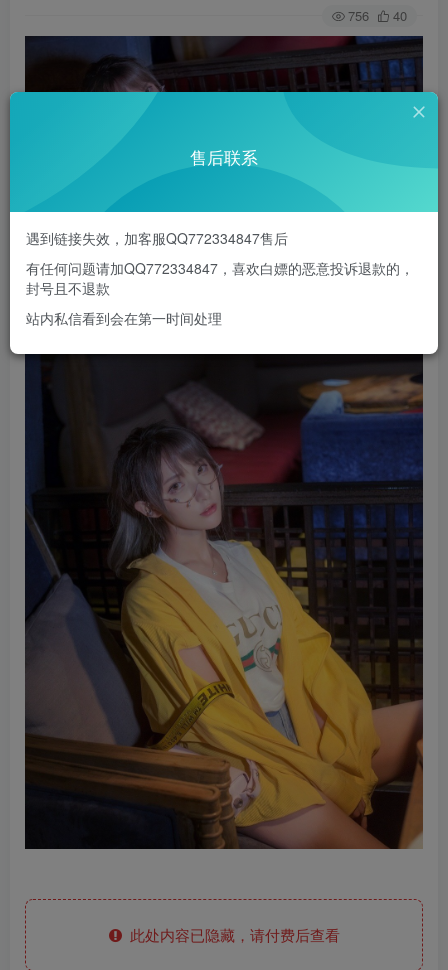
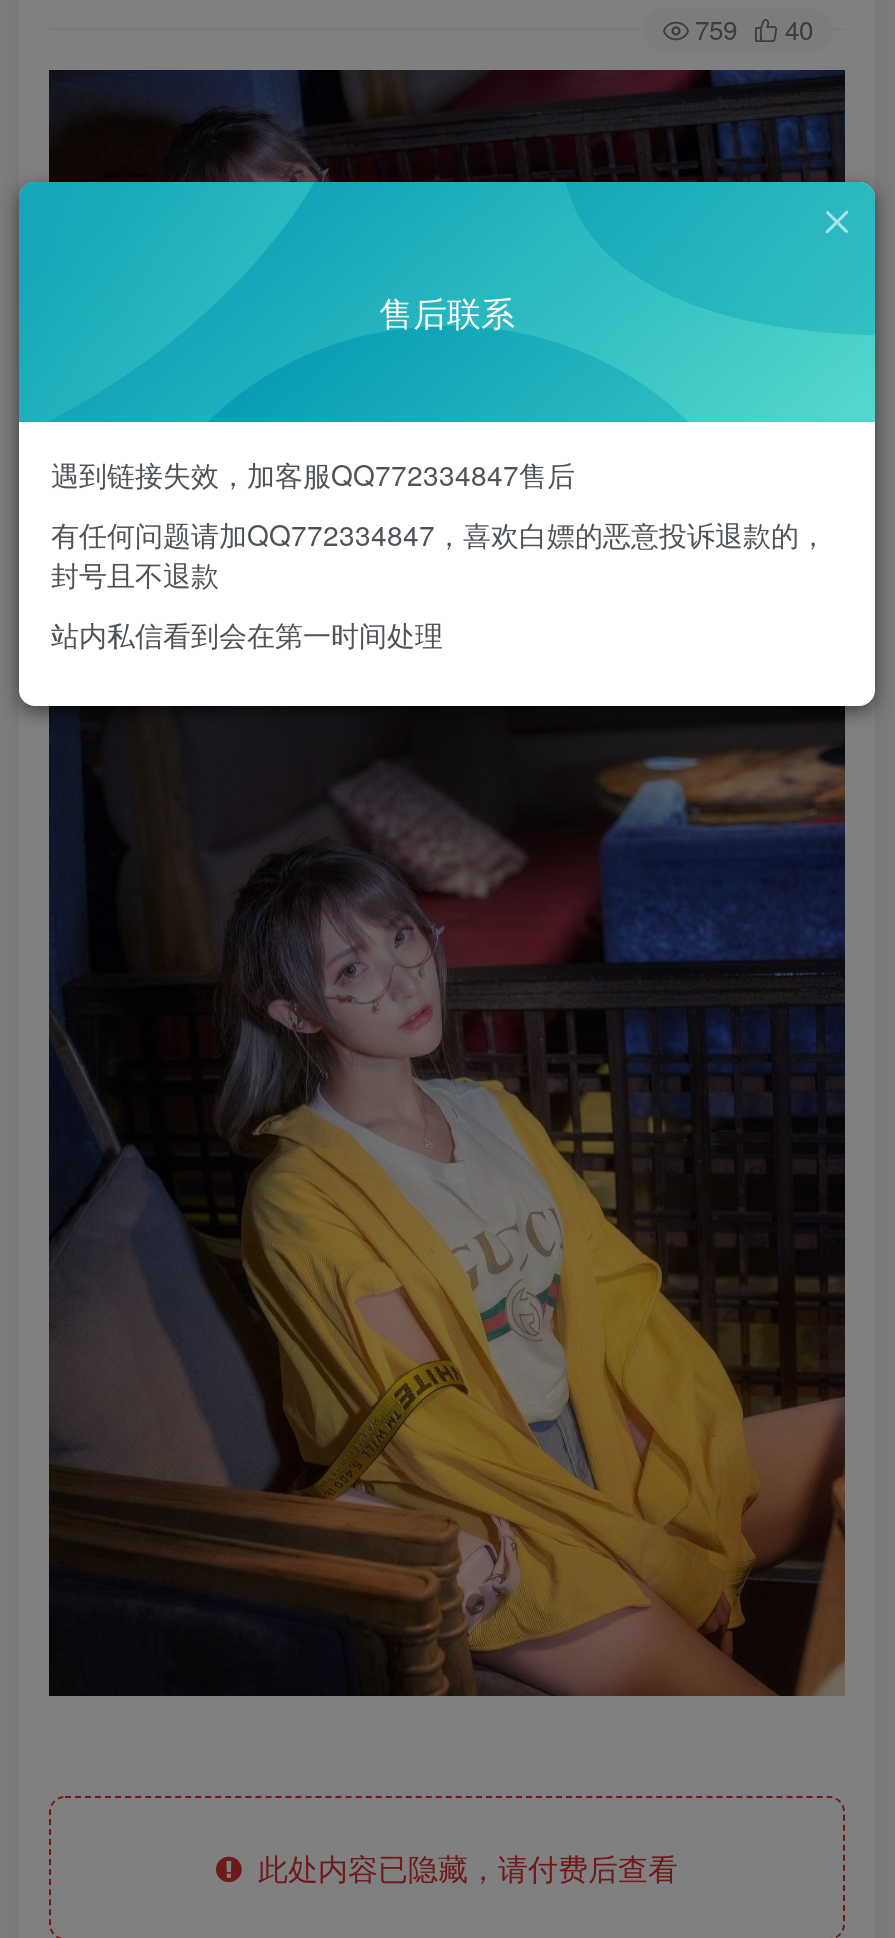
- 756 40
+ 759 40
